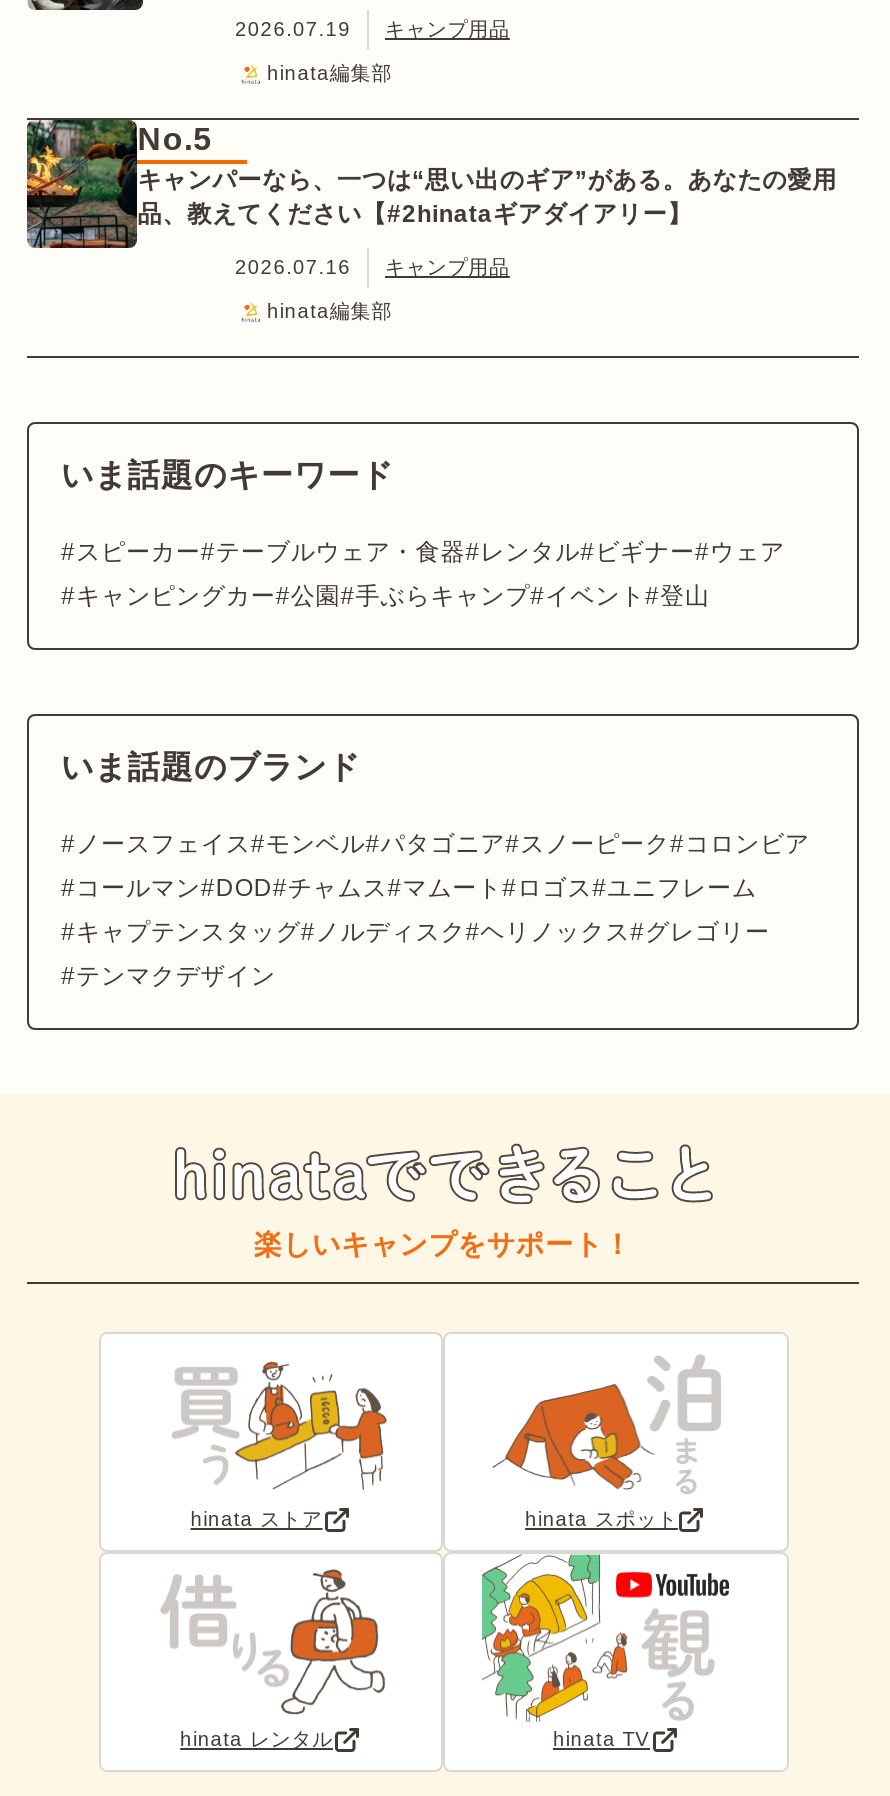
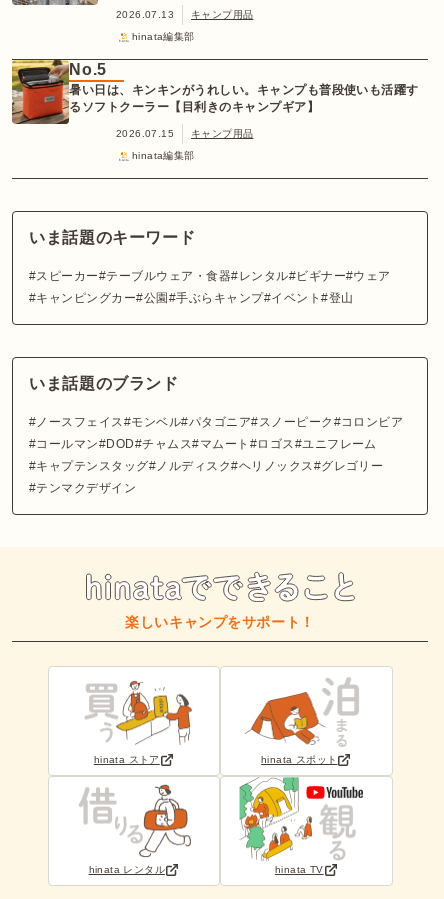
- 2026.07.19 キャンプ用品
+ 2026.07.13 キャンプ用品

- [image]
- キャンパーなら、一つは“思い出のギア”がある。あなたの愛用
- 品、教えてください【#2hinataギアダイアリー】
+ [image]
+ 暑い日は、キンキンがうれしい。キャンプも普段使いも活躍す
+ るソフトクーラー【目利きのキャンプギア】

- 2026.07.16 キャンプ用品
+ 2026.07.15 キャンプ用品
